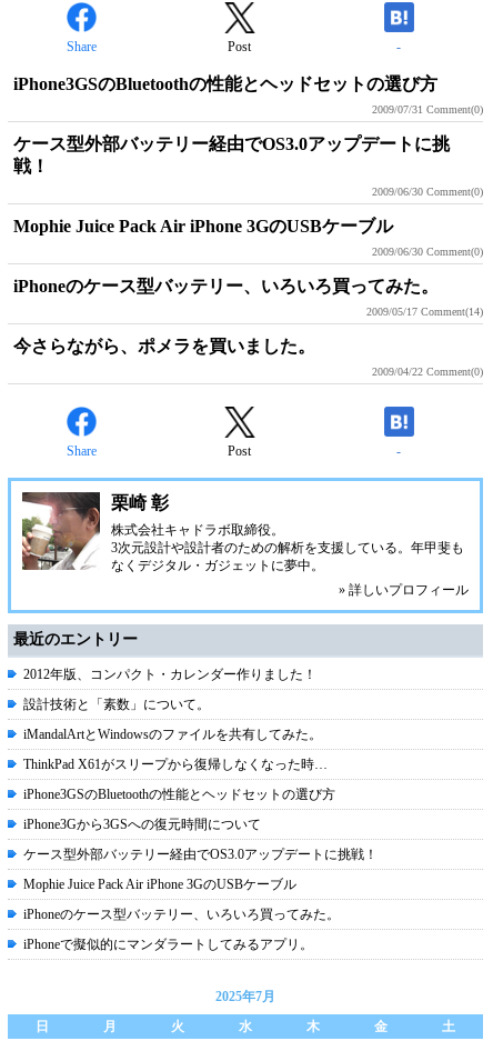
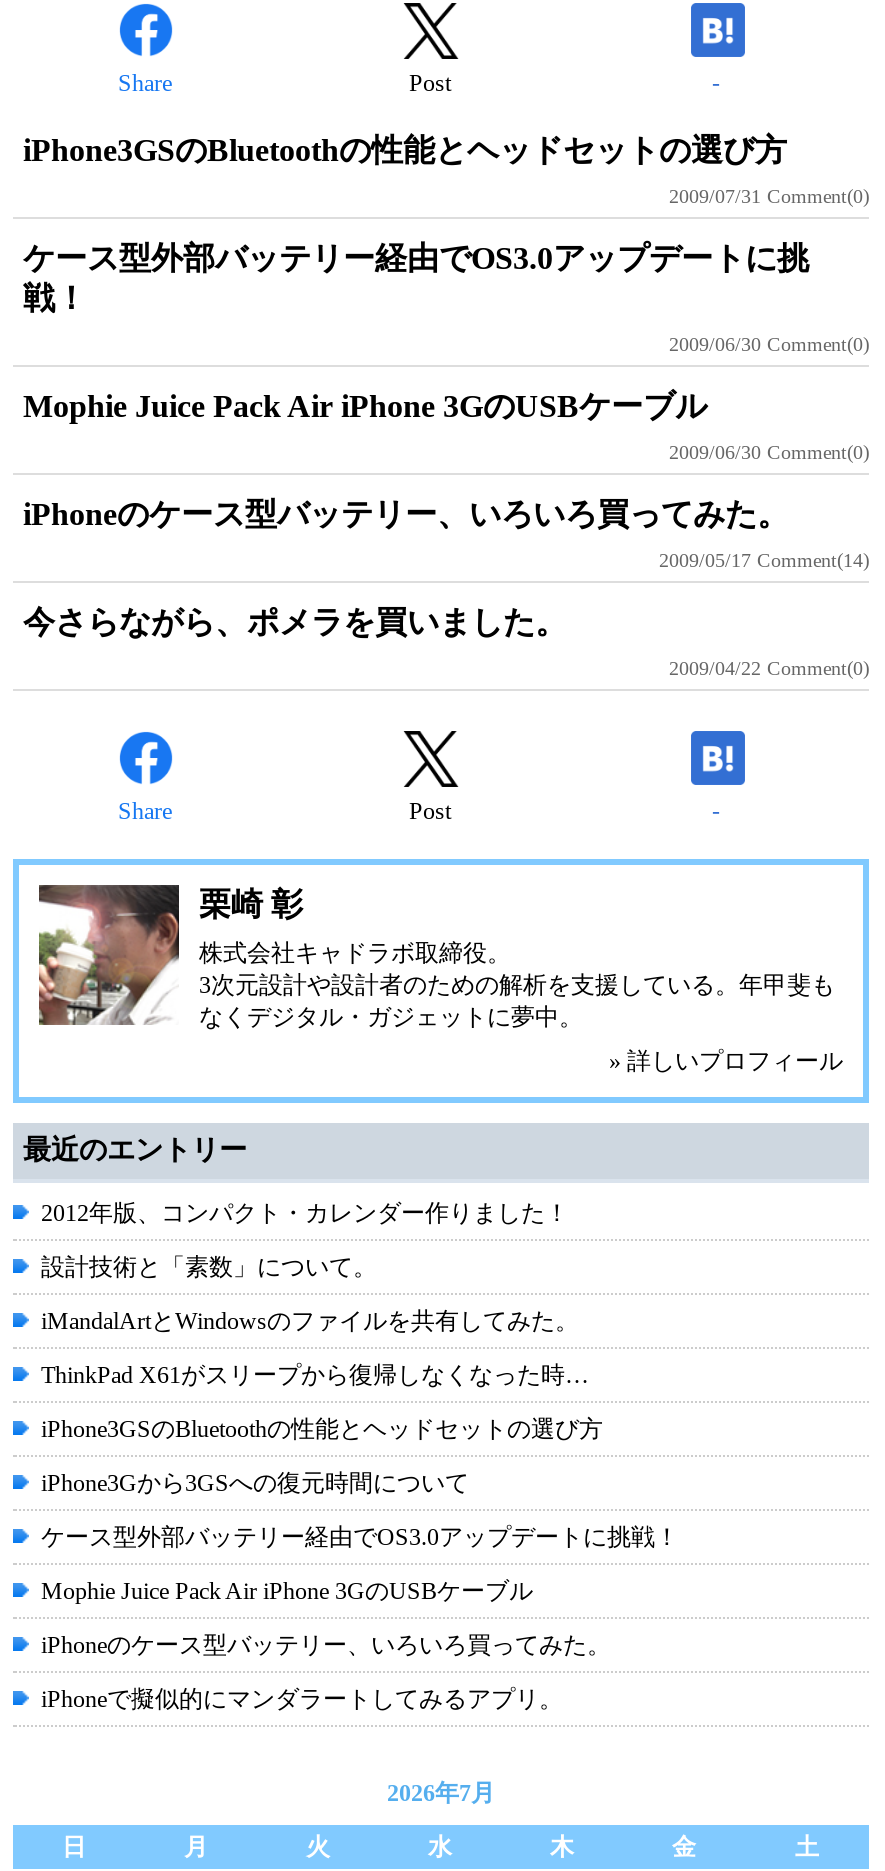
- 2025年7月
+ 2026年7月
